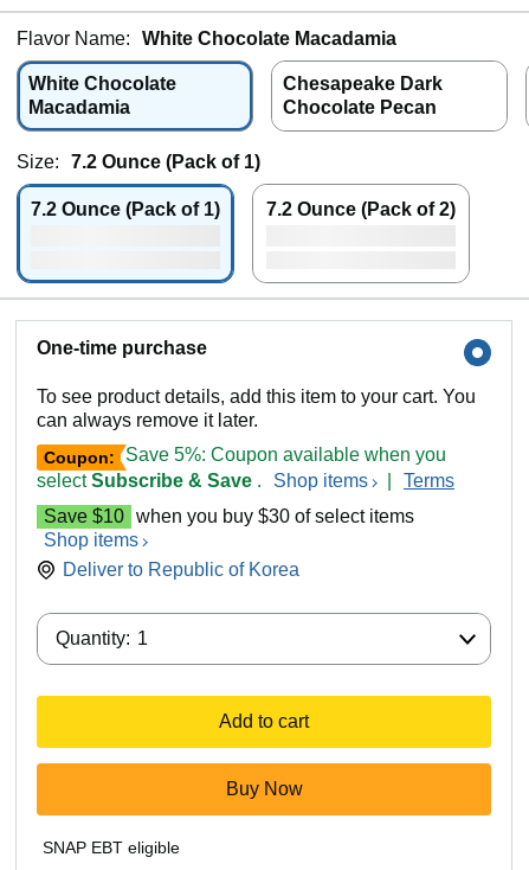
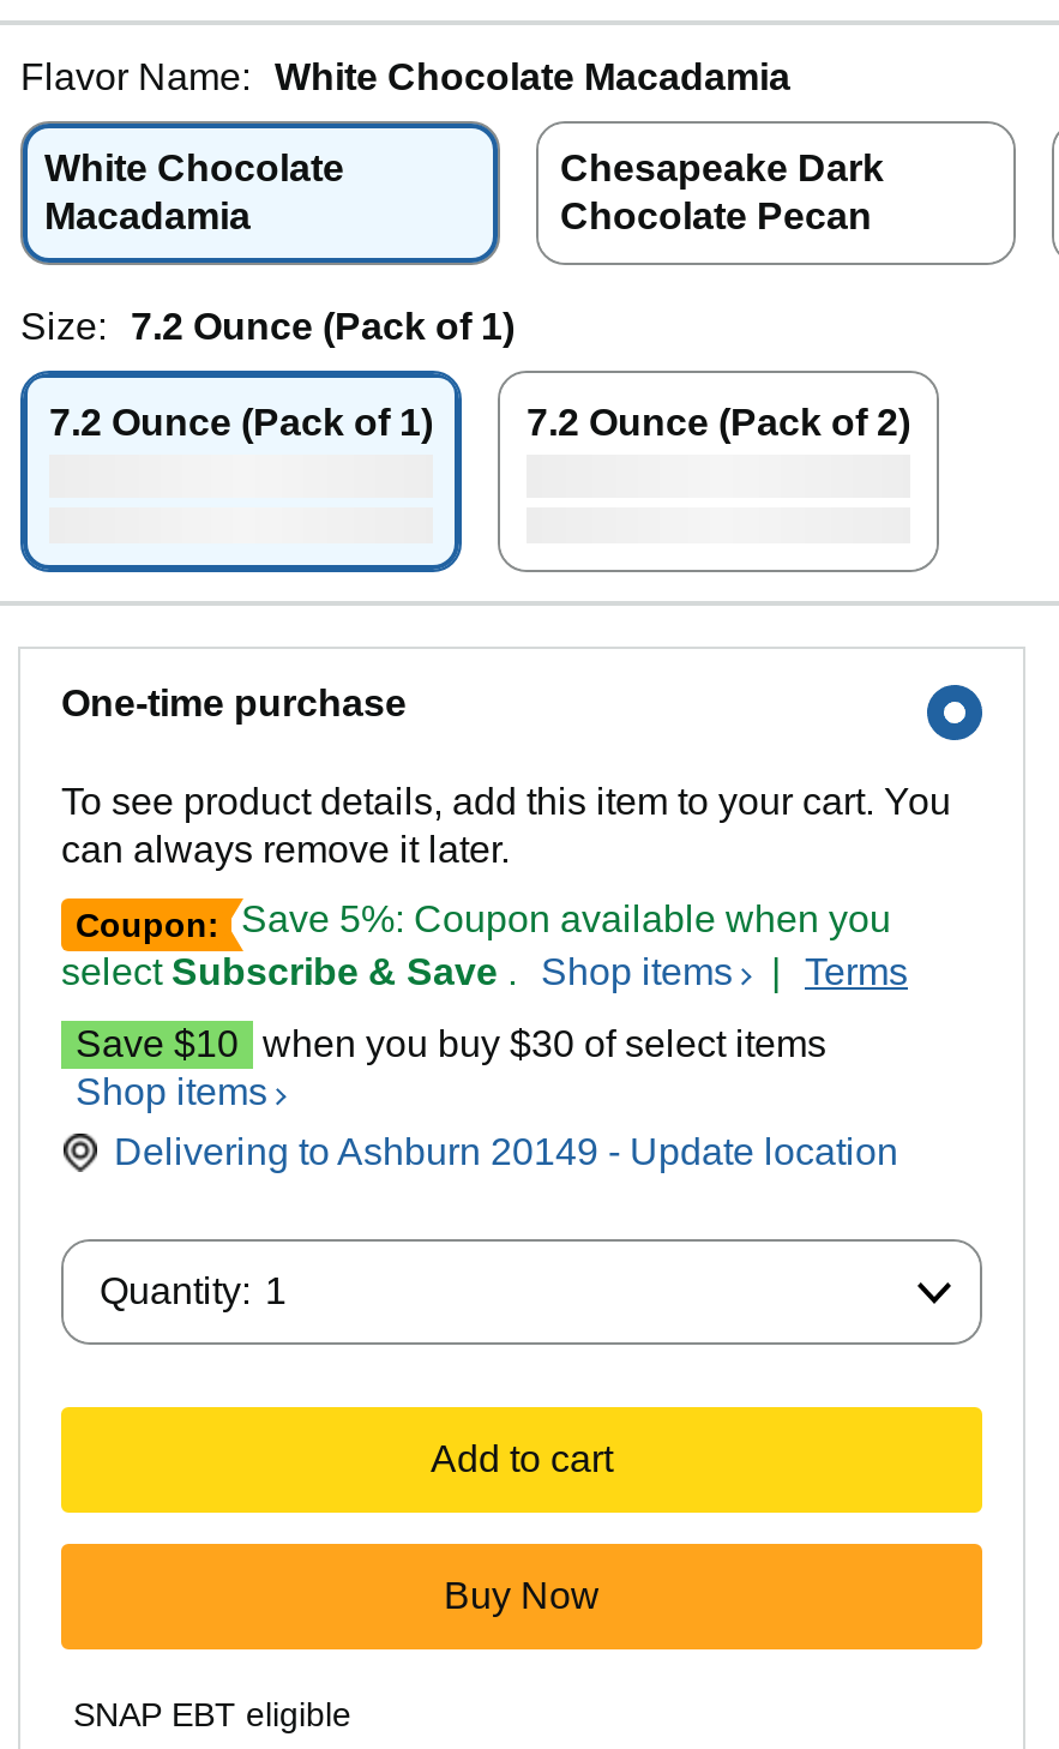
- Deliver to Republic of Korea
+ Delivering to Ashburn 20149 - Update location
